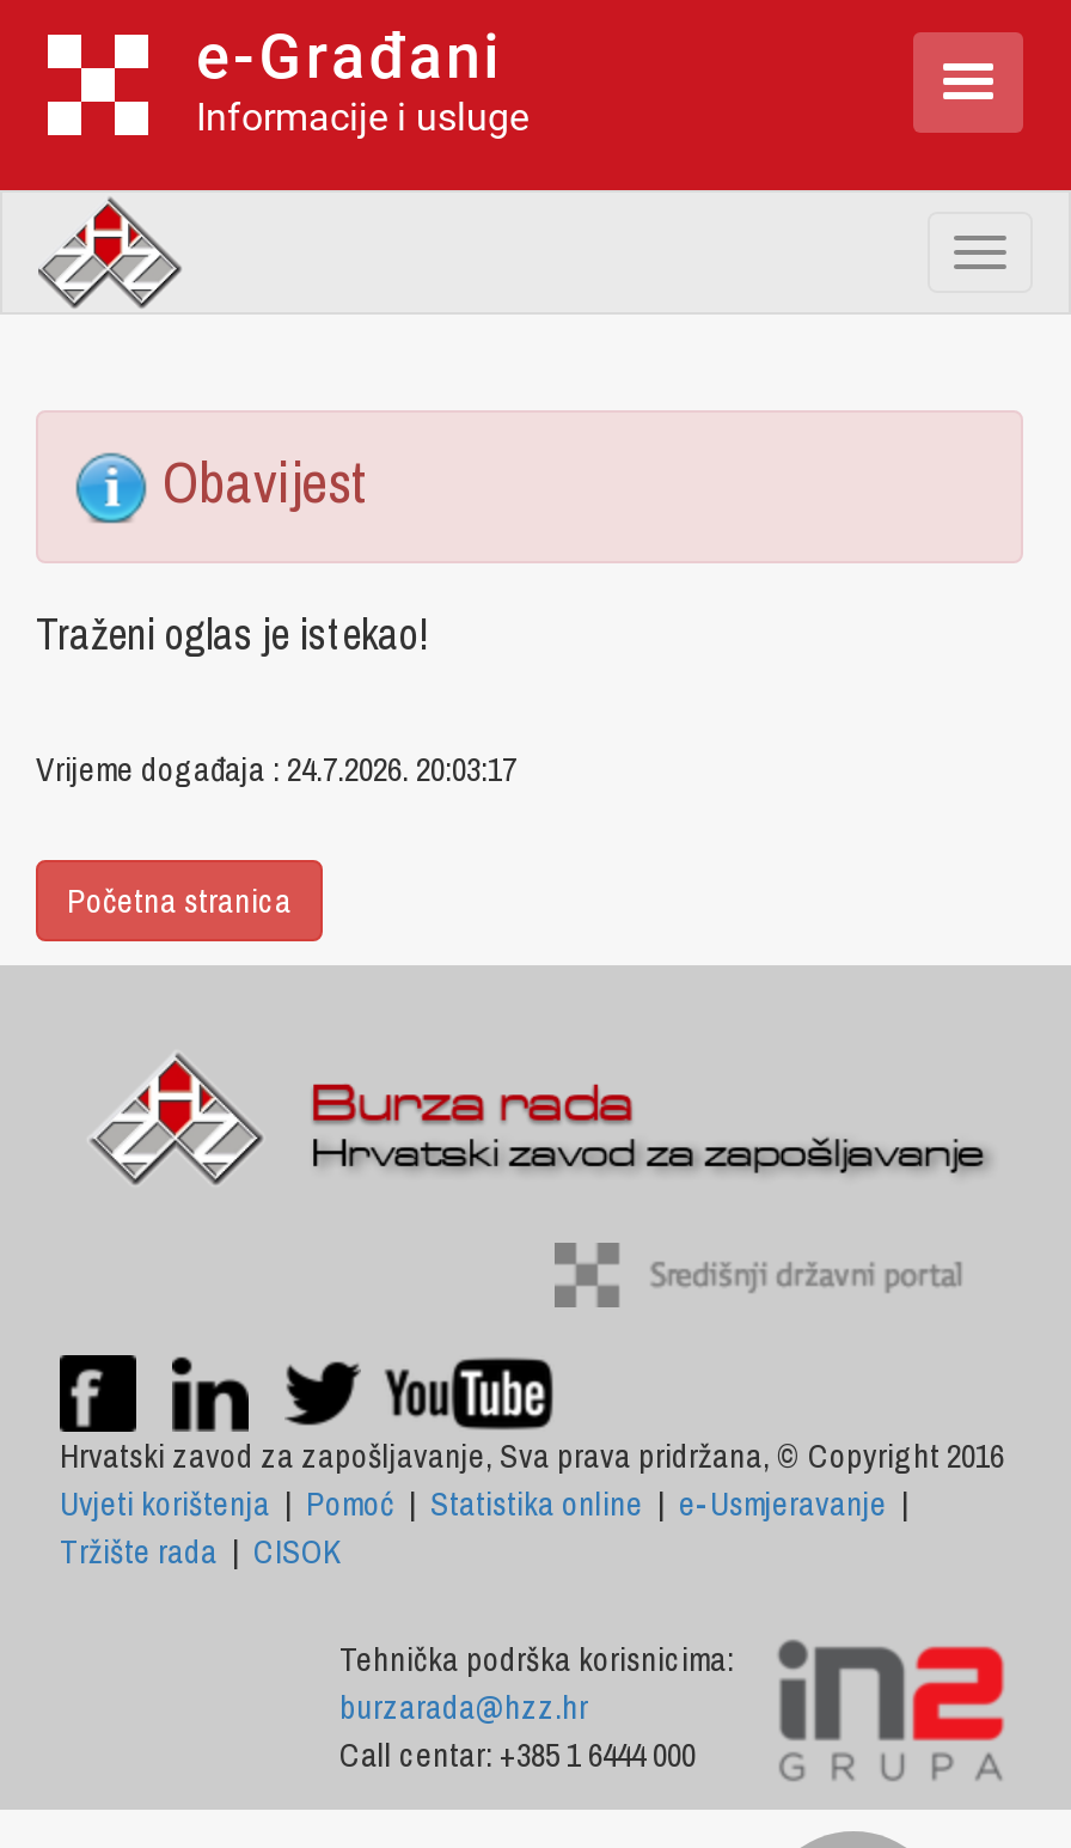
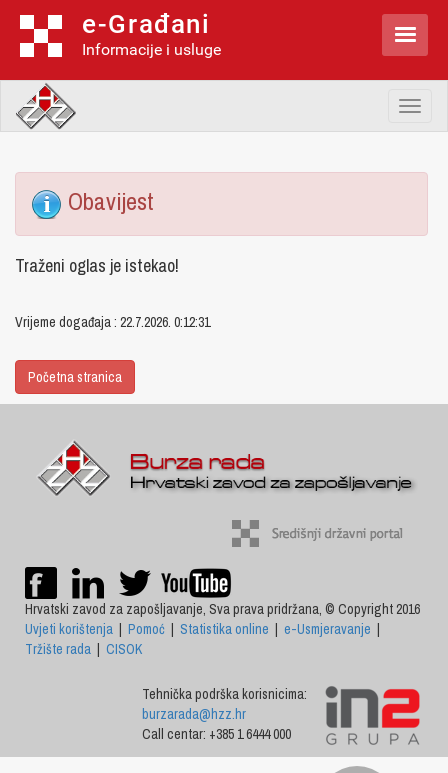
- Vrijeme događaja : 24.7.2026. 20:03:17
+ Vrijeme događaja : 22.7.2026. 0:12:31
